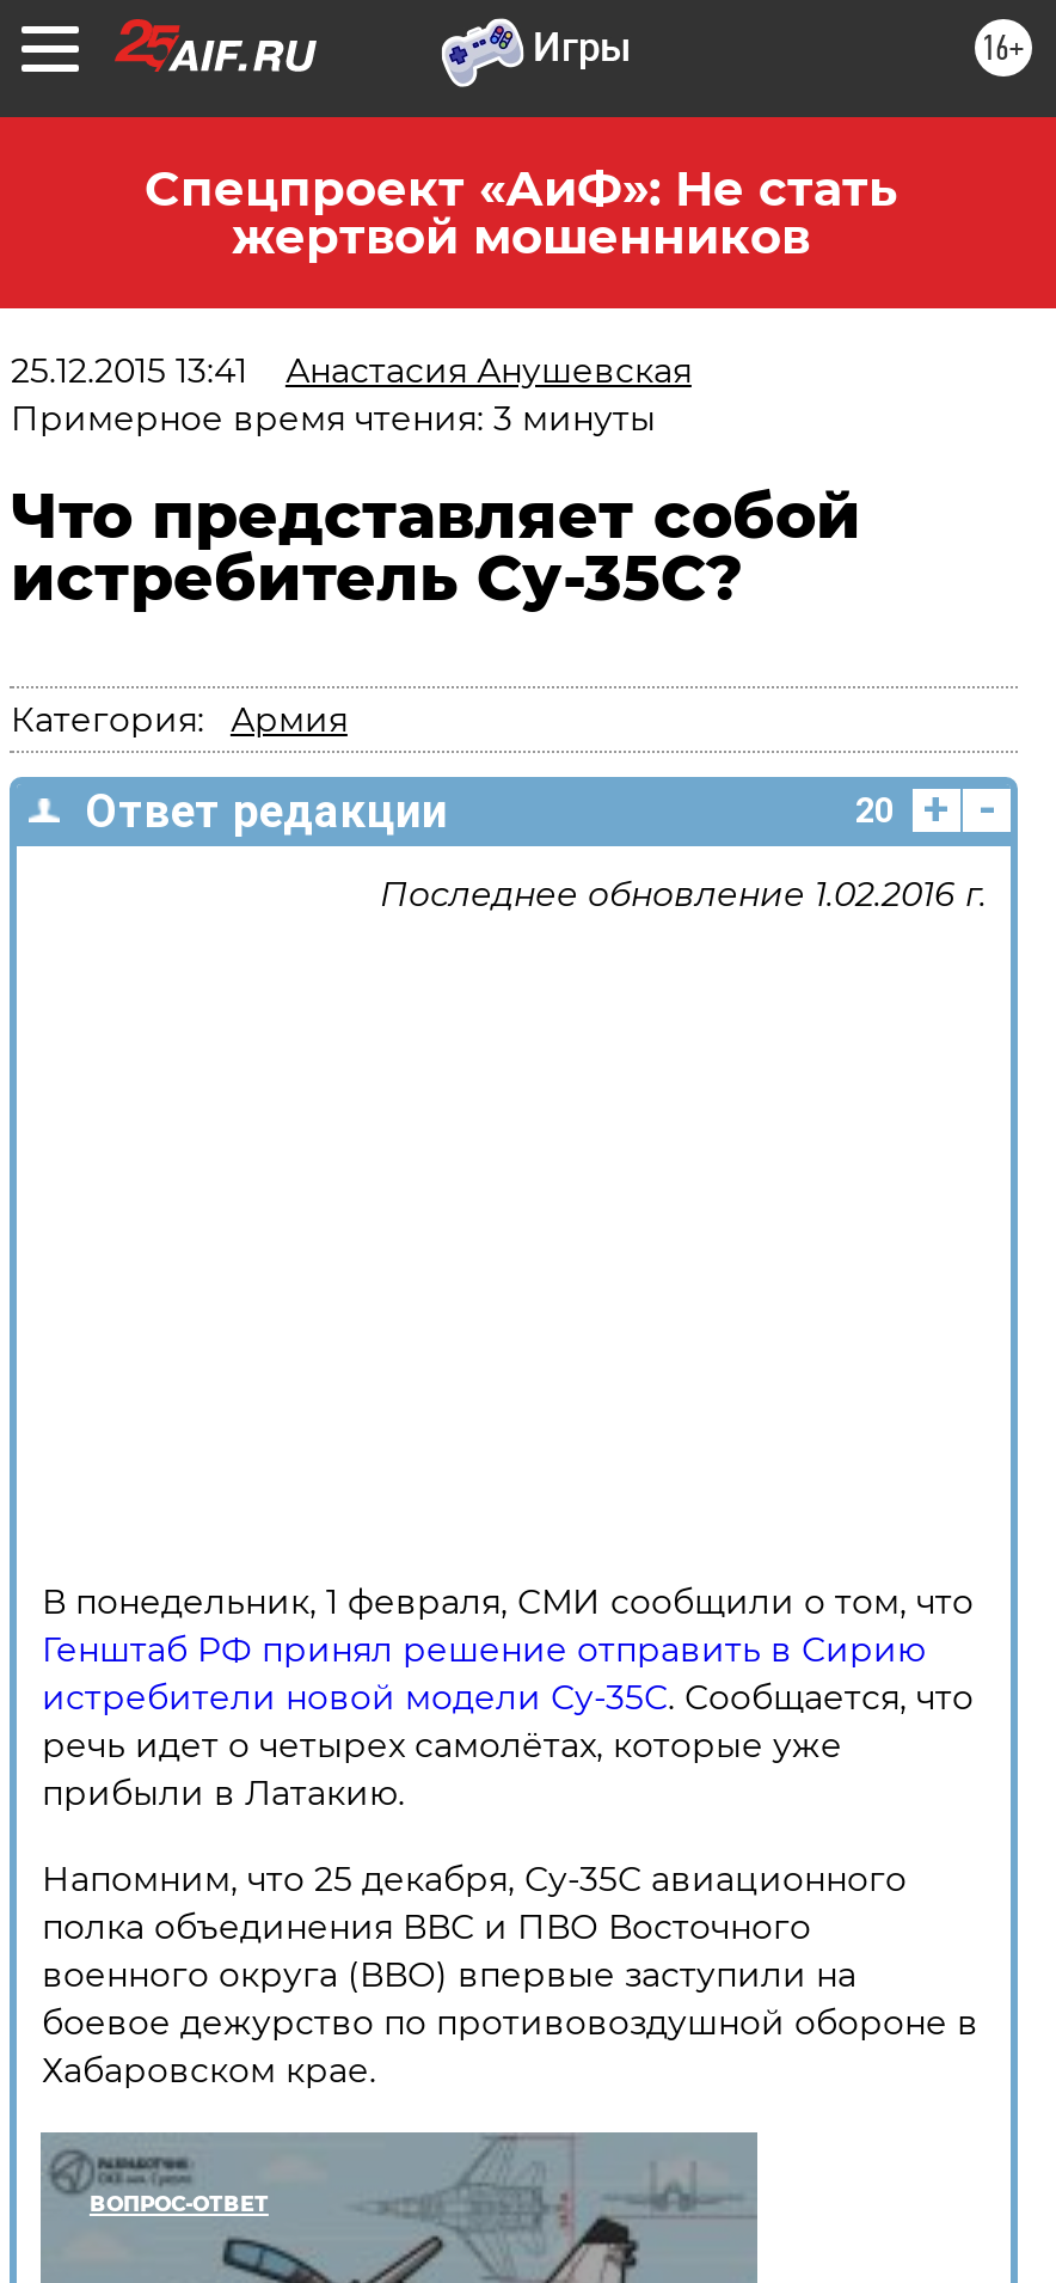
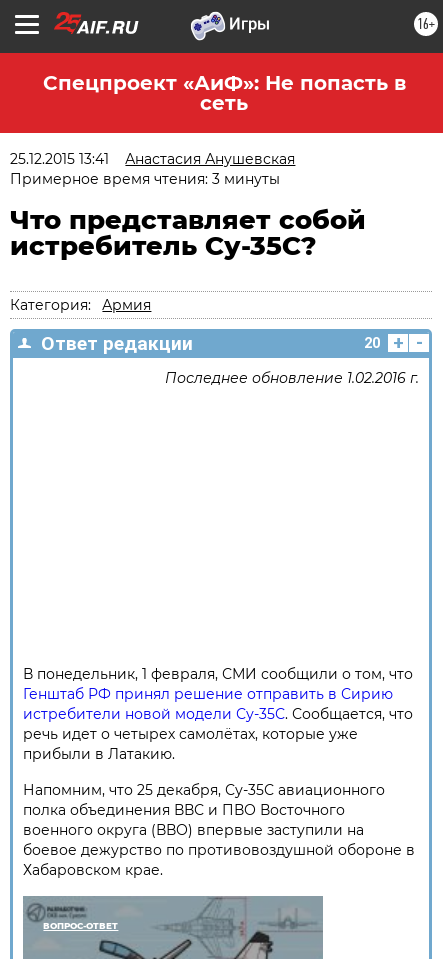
- Спецпроект «АиФ»: Не стать
- жертвой мошенников
+ Спецпроект «АиФ»: Не попасть в
+ сеть
